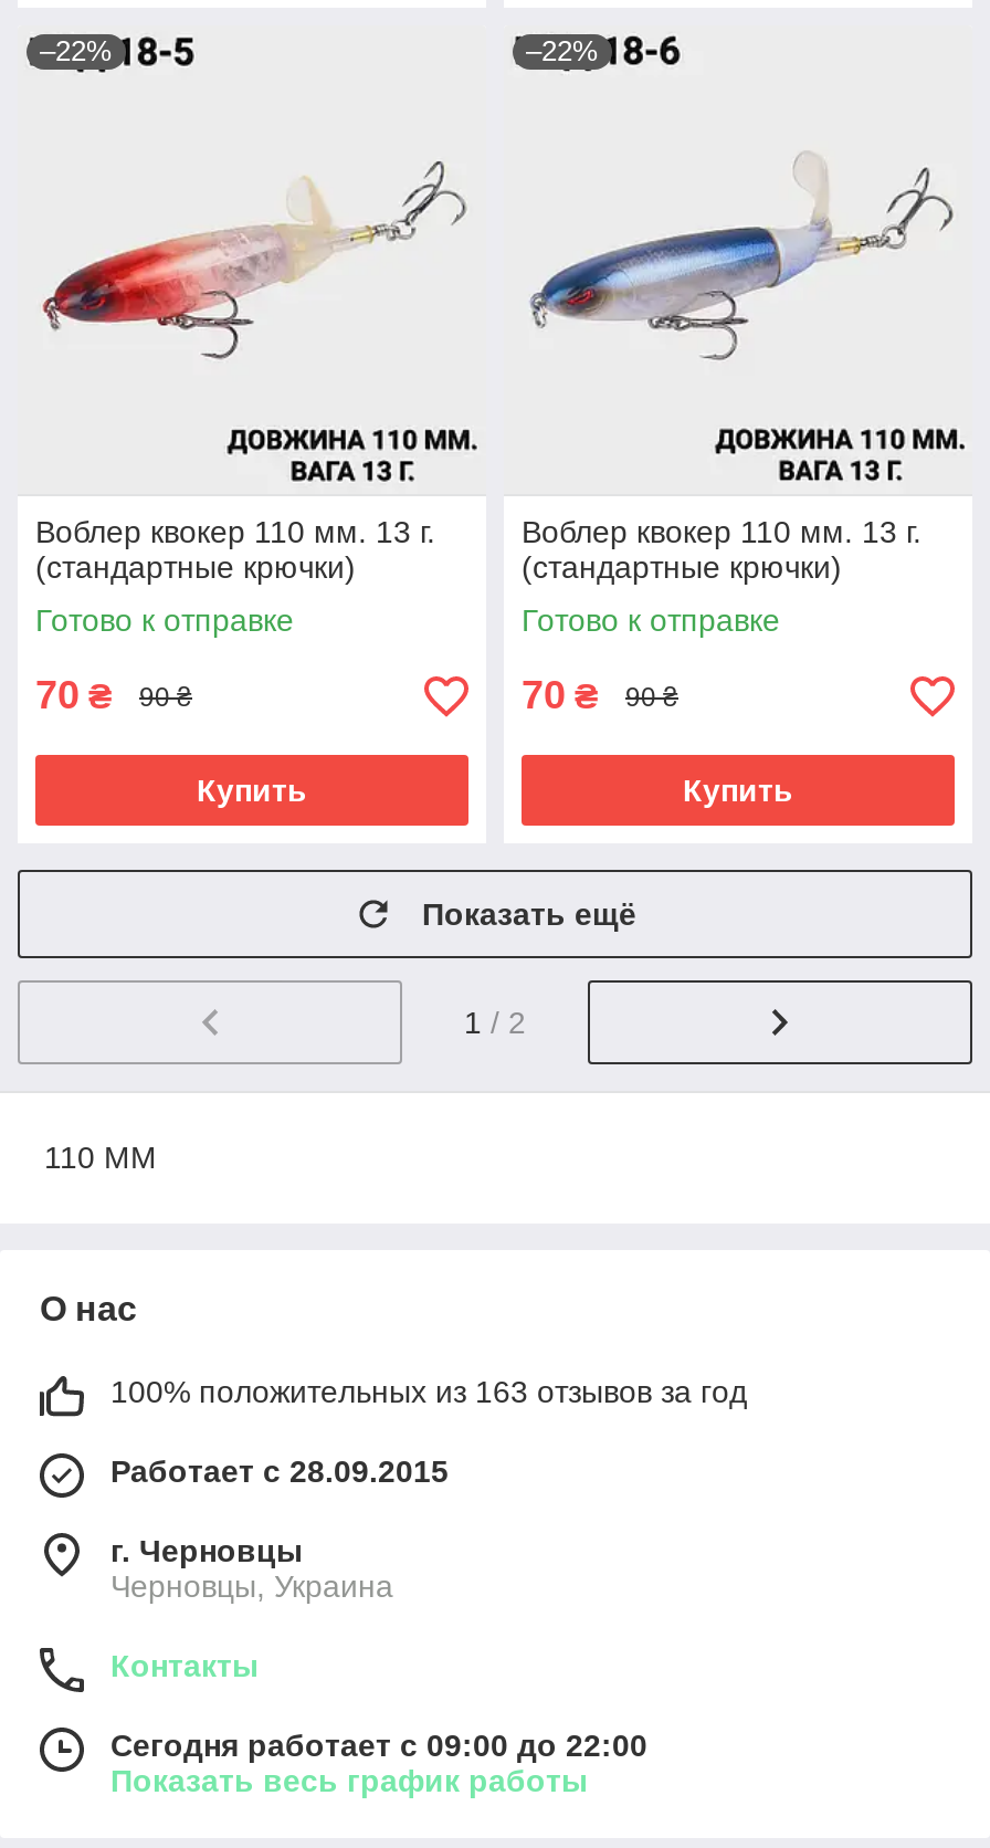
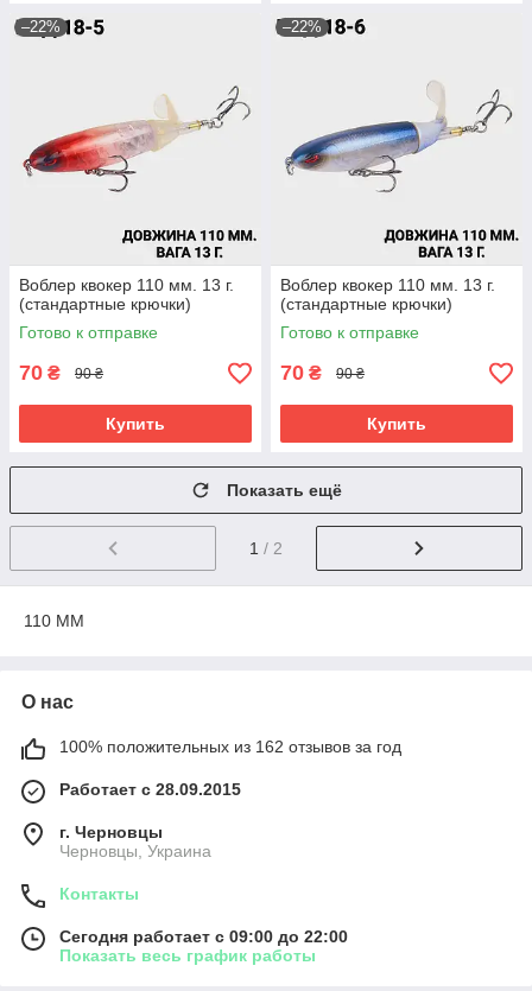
- 100% положительных из 163 отзывов за год
+ 100% положительных из 162 отзывов за год
